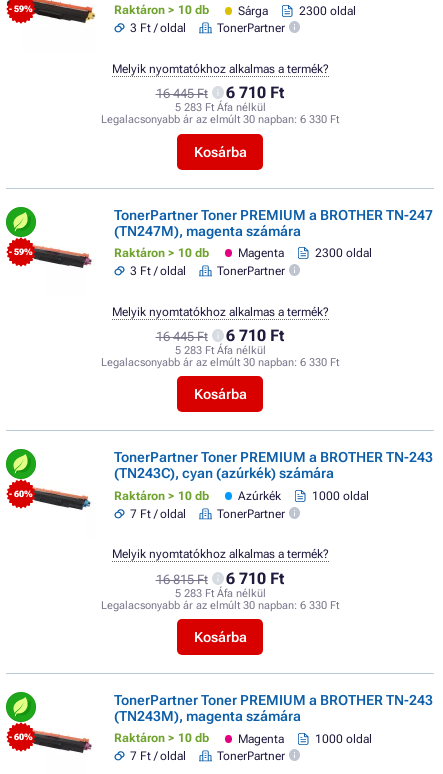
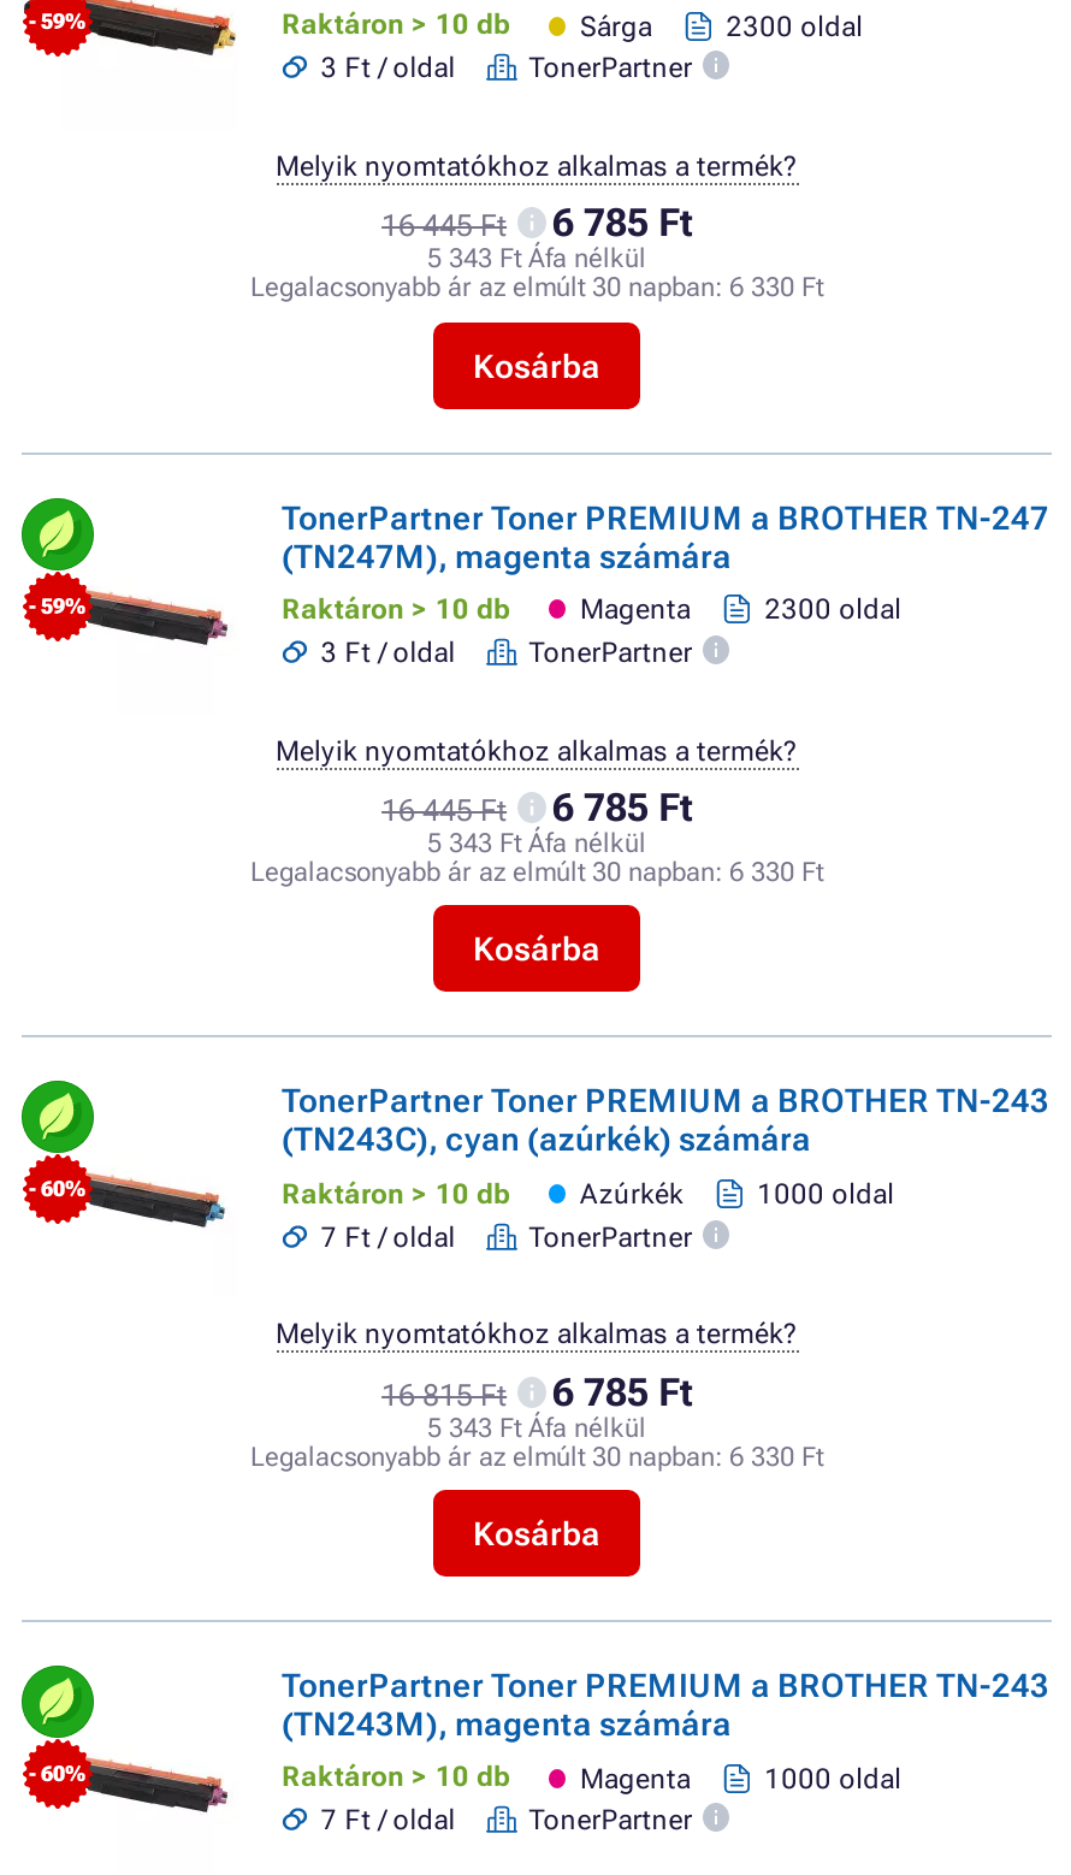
- 6 710 Ft
+ 6 785 Ft

- 5 283 Ft Áfa nélkül
+ 5 343 Ft Áfa nélkül

- 6 710 Ft
+ 6 785 Ft

- 5 283 Ft Áfa nélkül
+ 5 343 Ft Áfa nélkül

- 6 710 Ft
+ 6 785 Ft

- 5 283 Ft Áfa nélkül
+ 5 343 Ft Áfa nélkül
